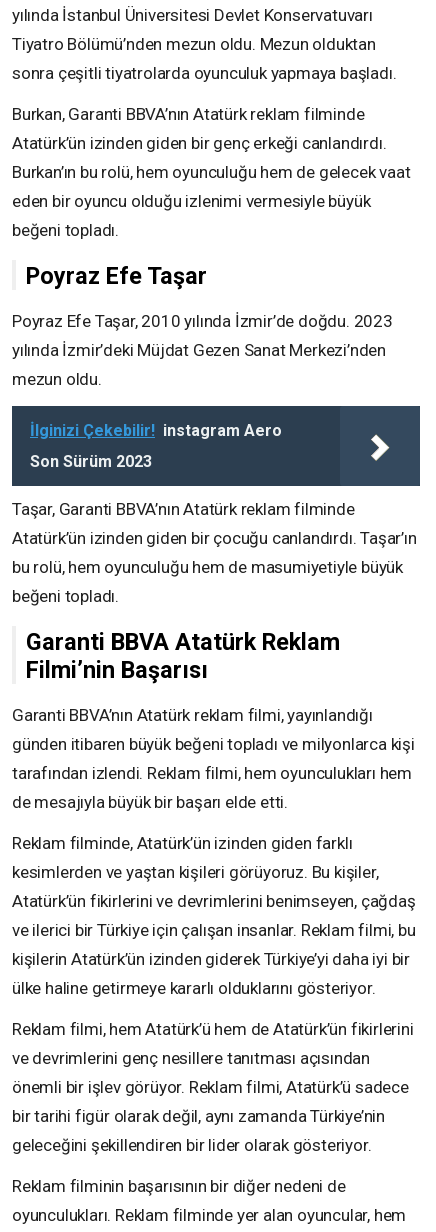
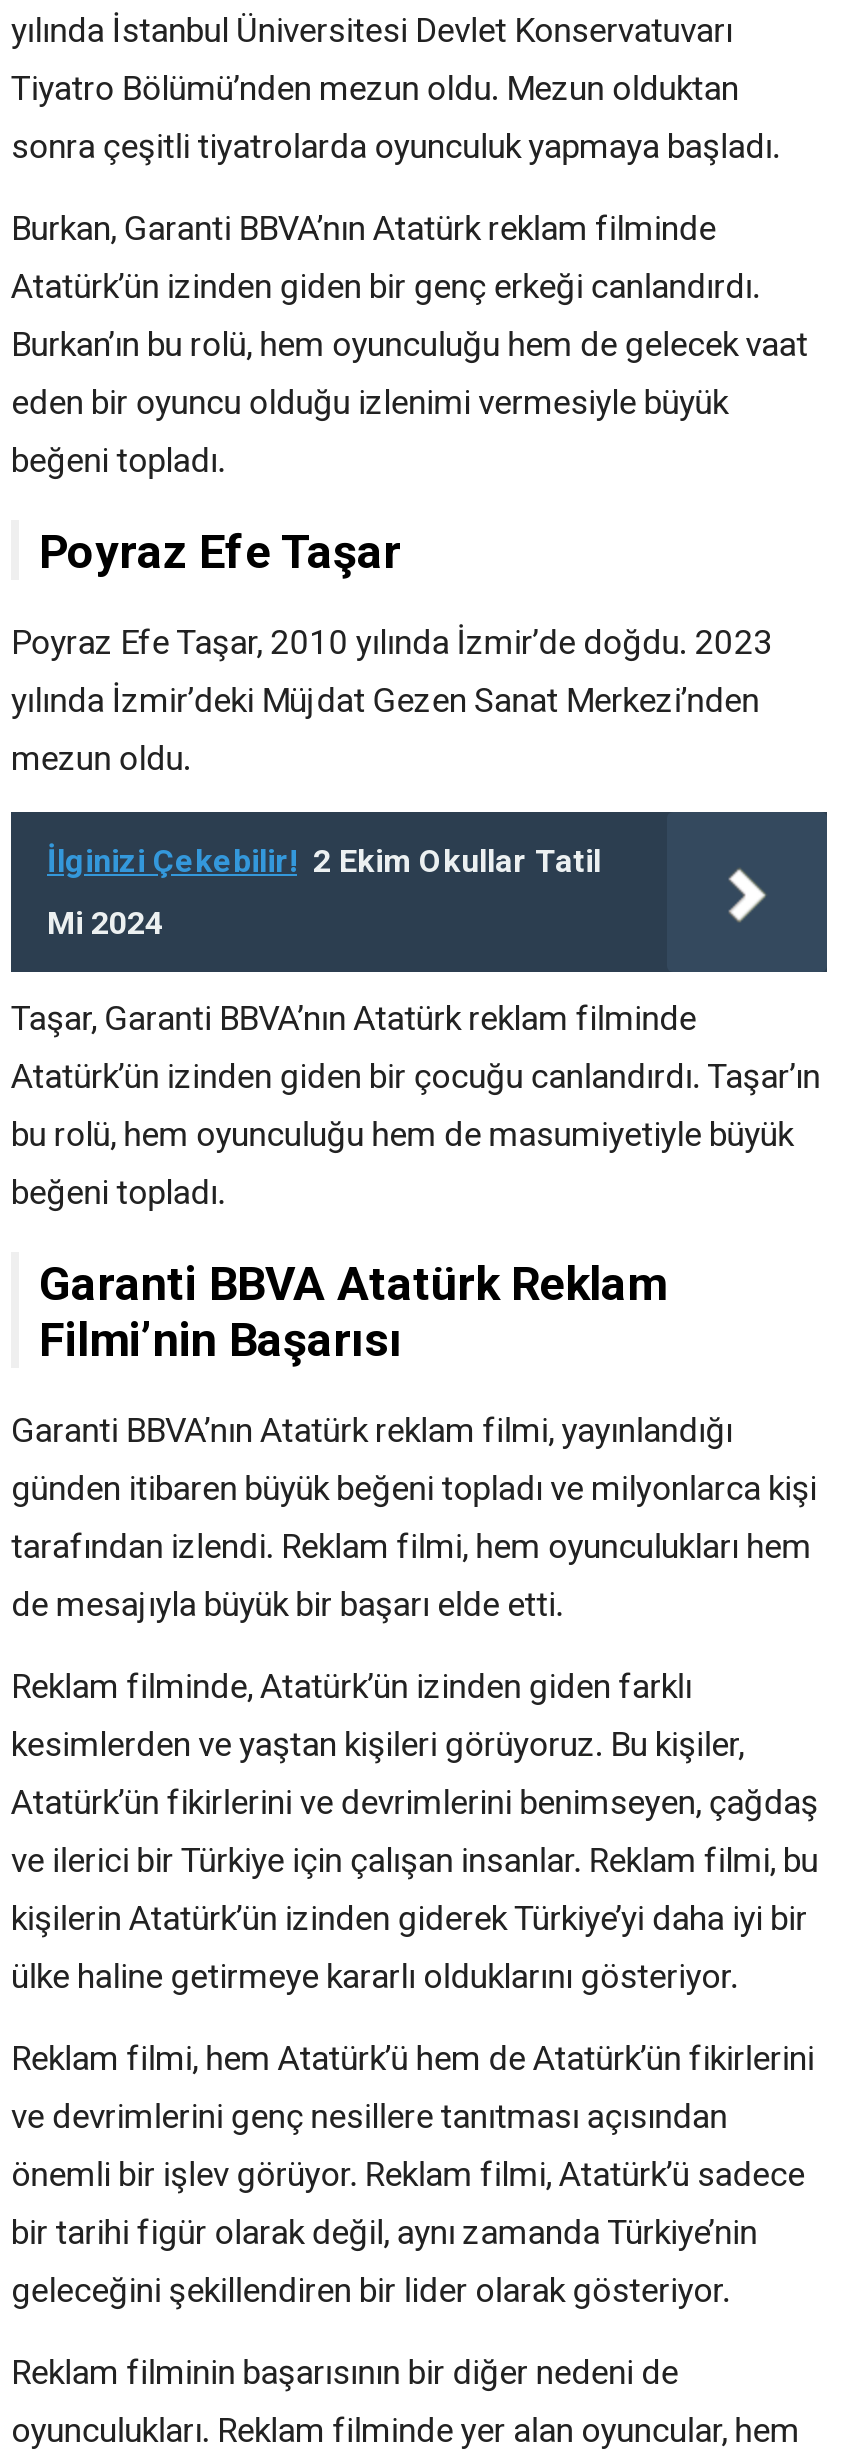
- İlginizi Çekebilir! instagram Aero
+ İlginizi Çekebilir! 2 Ekim Okullar Tatil

- Son Sürüm 2023
+ Mi 2024
